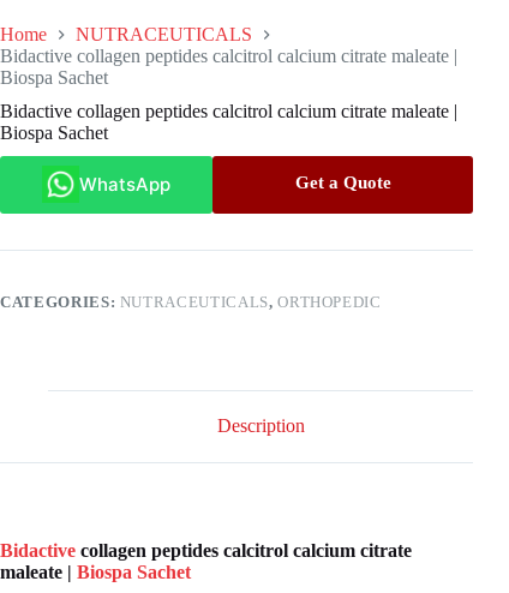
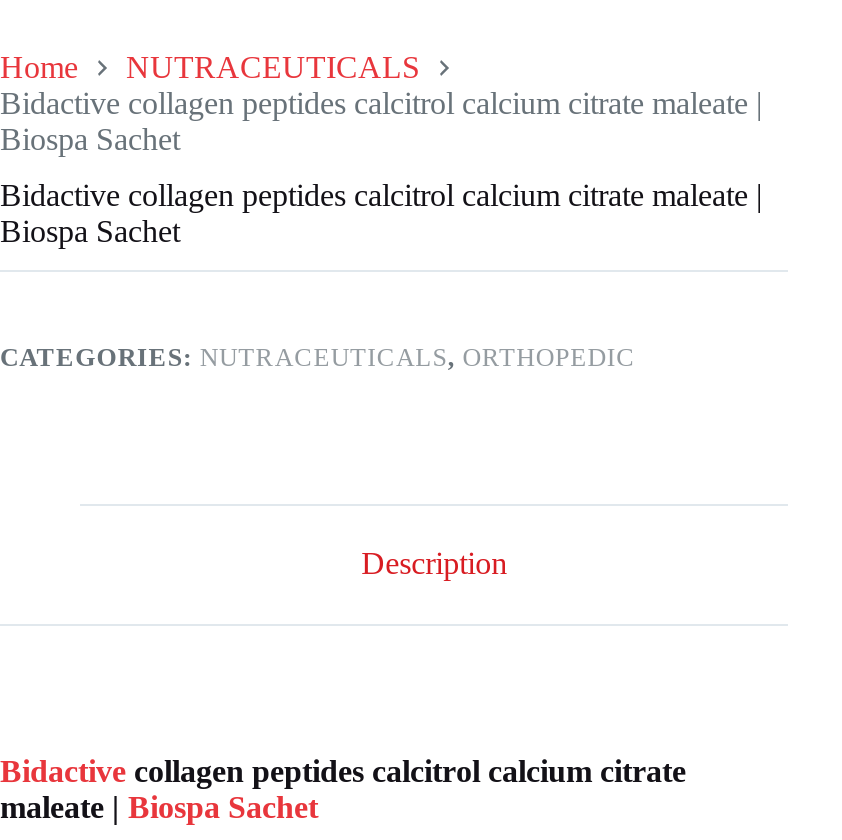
- WhatsApp
- Get a Quote
